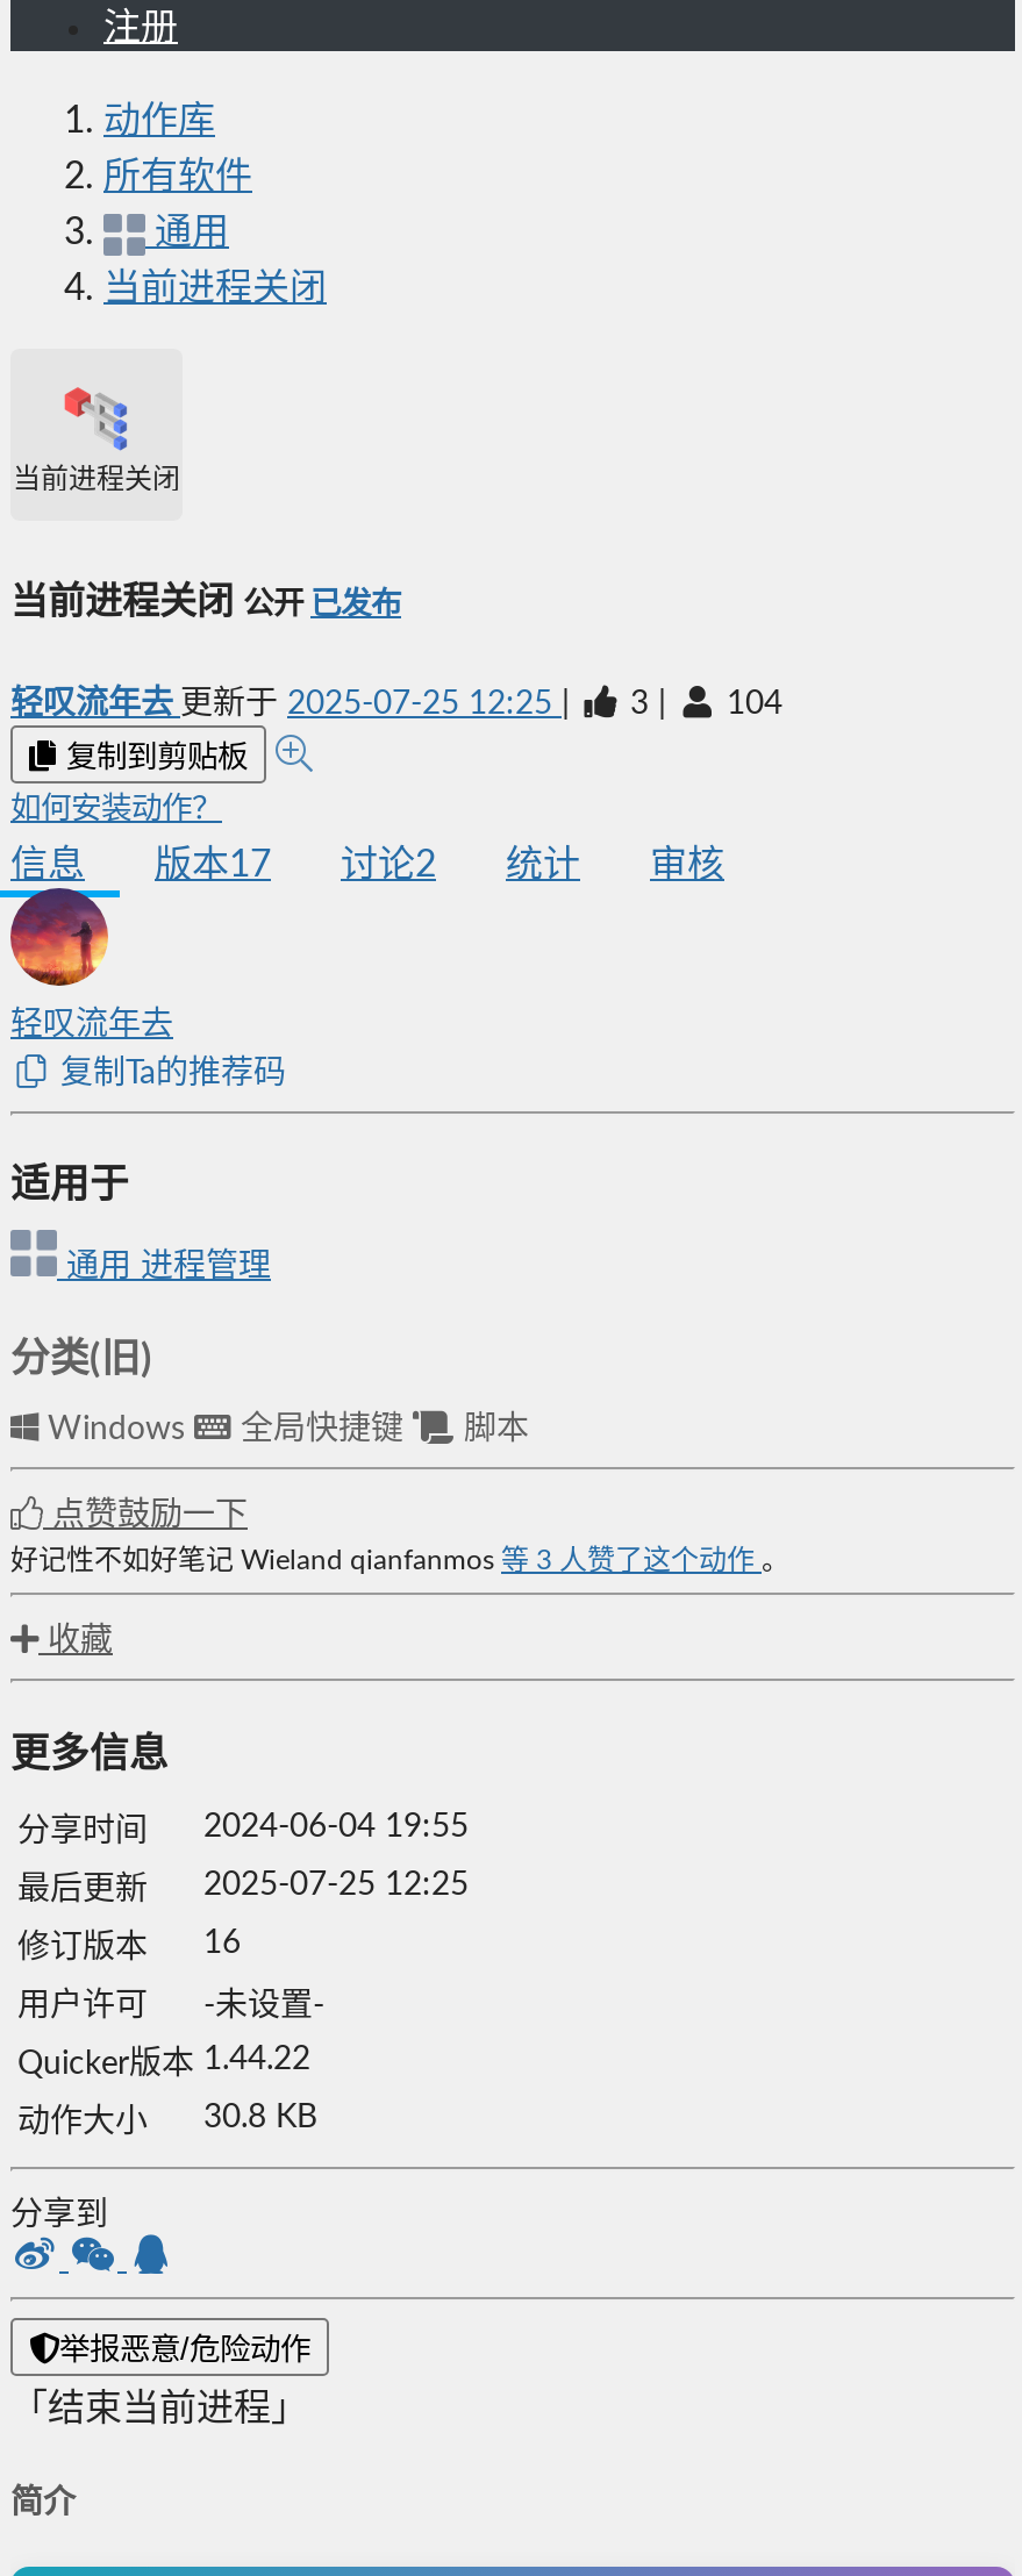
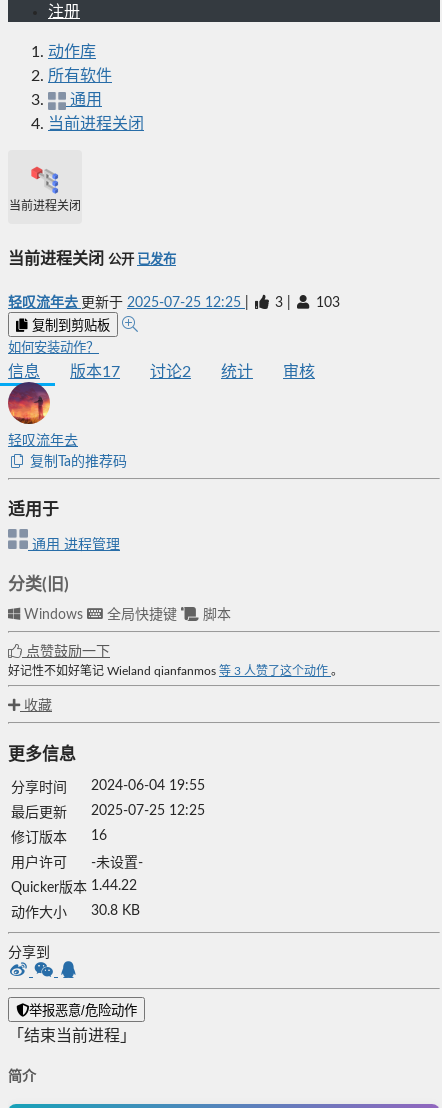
- 104
+ 103
